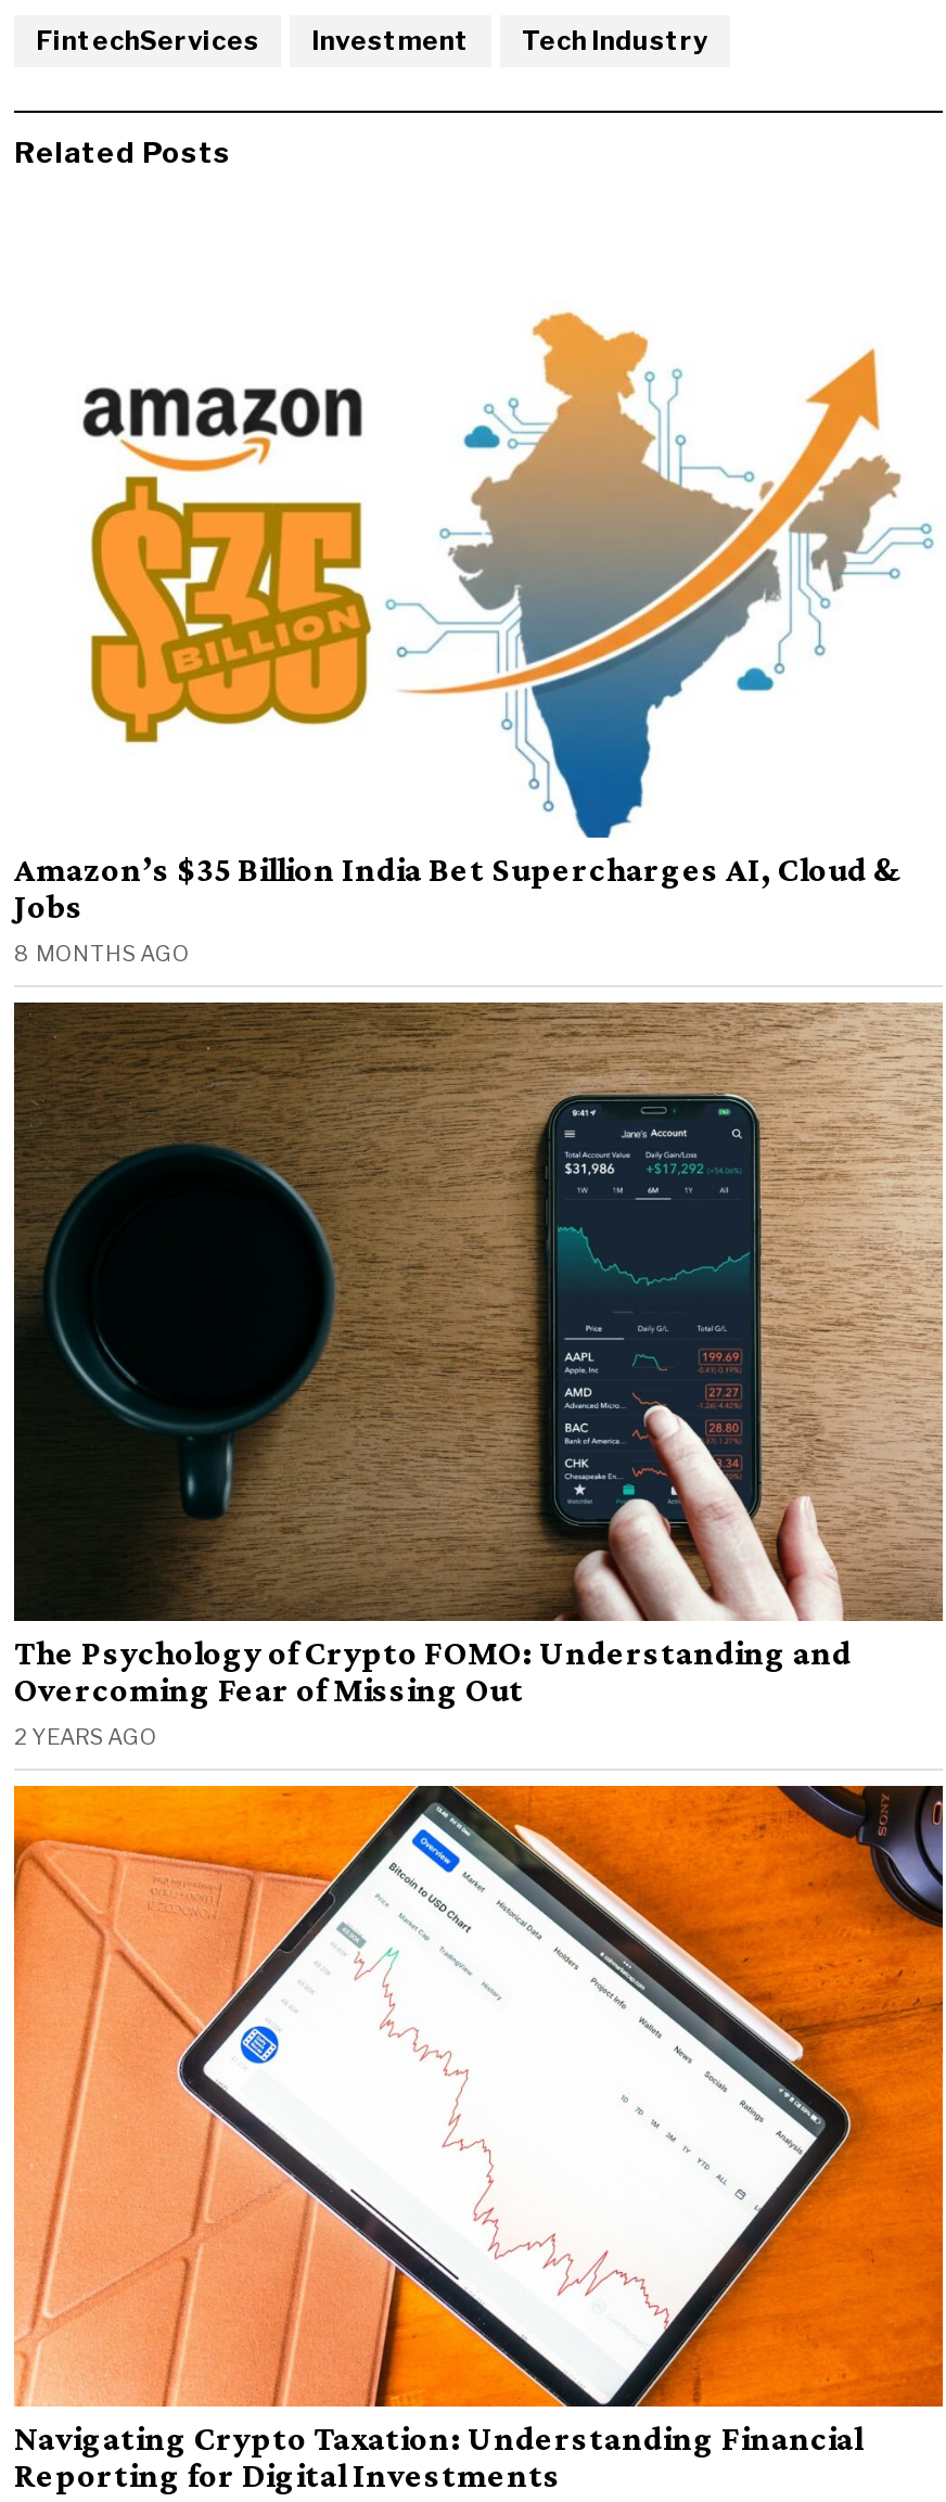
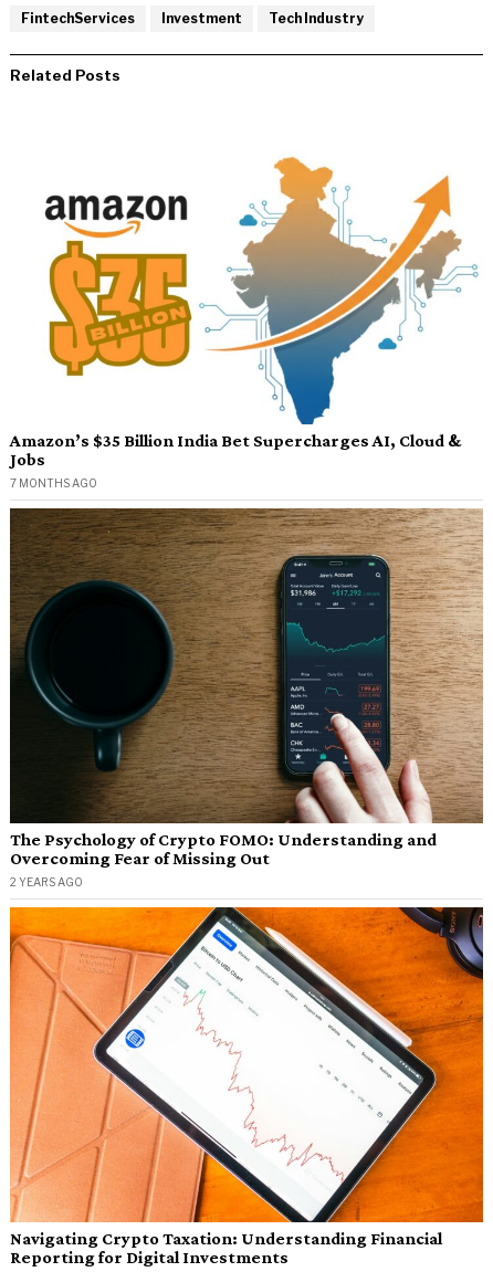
- 8 MONTHS AGO
+ 7 MONTHS AGO
